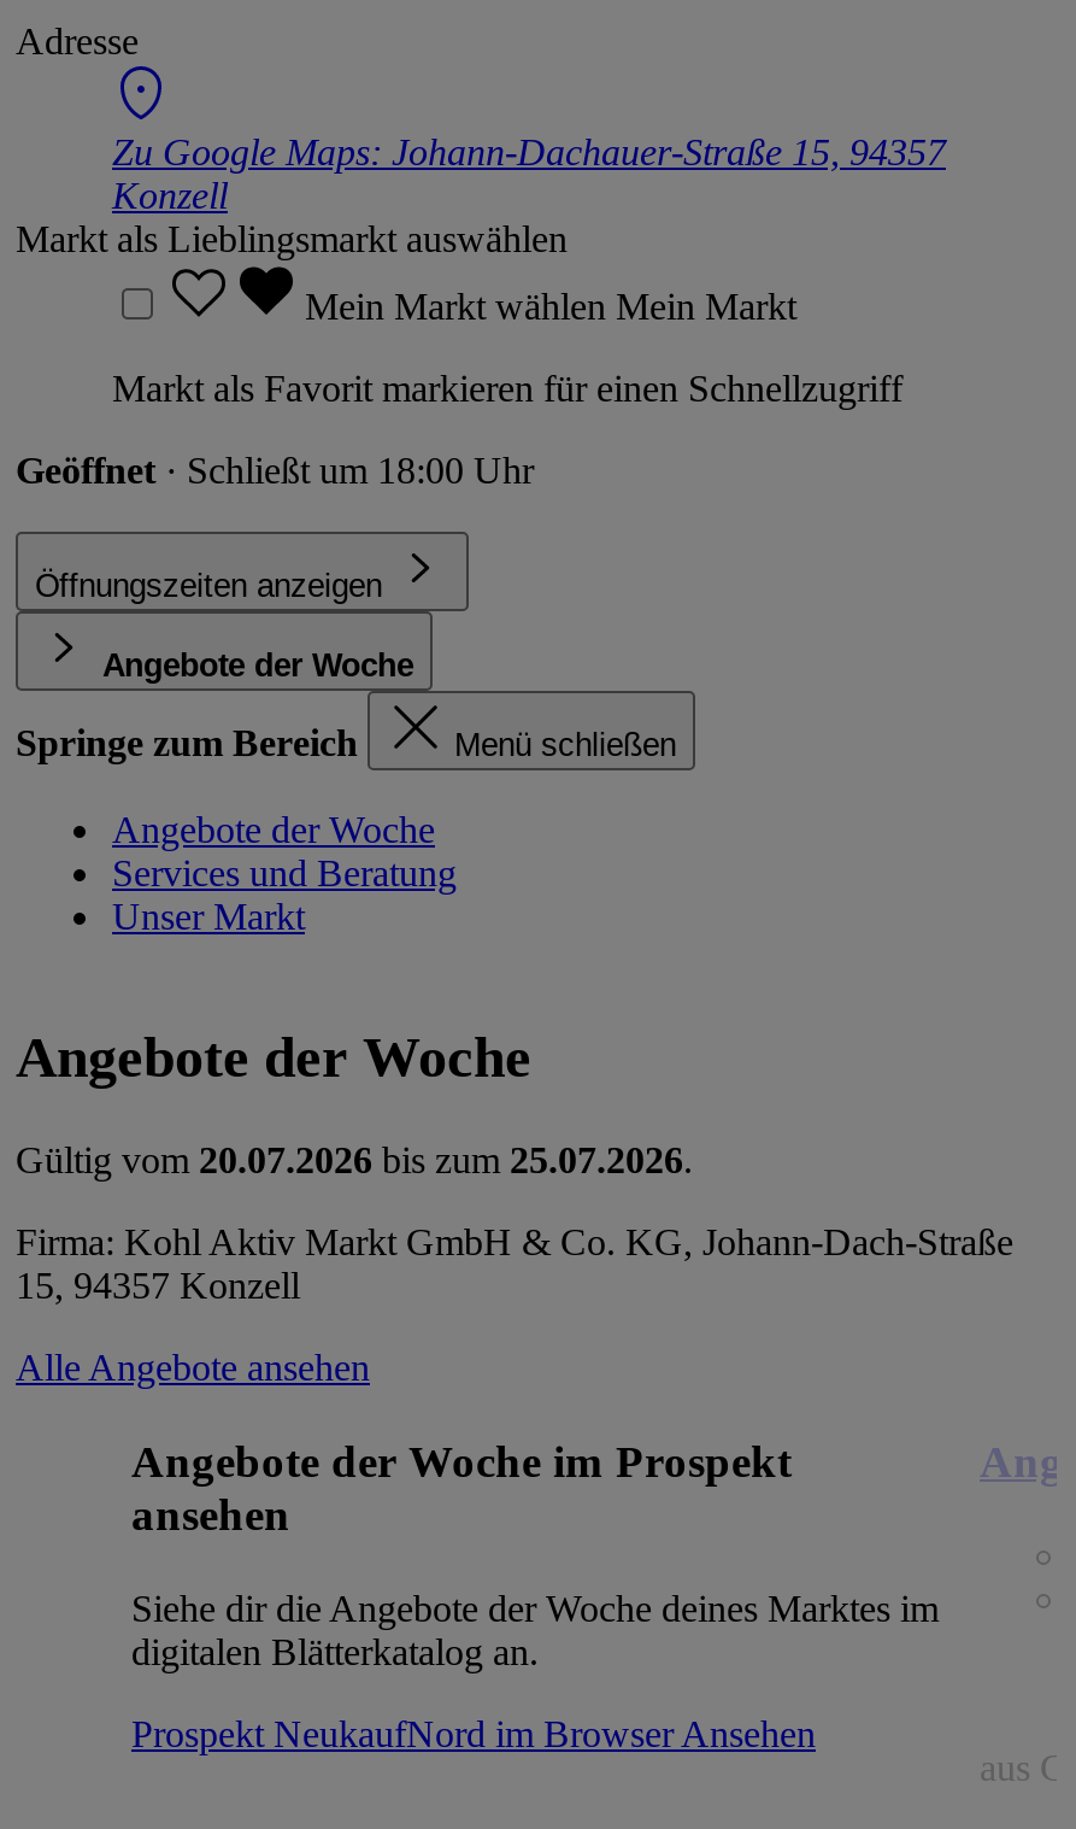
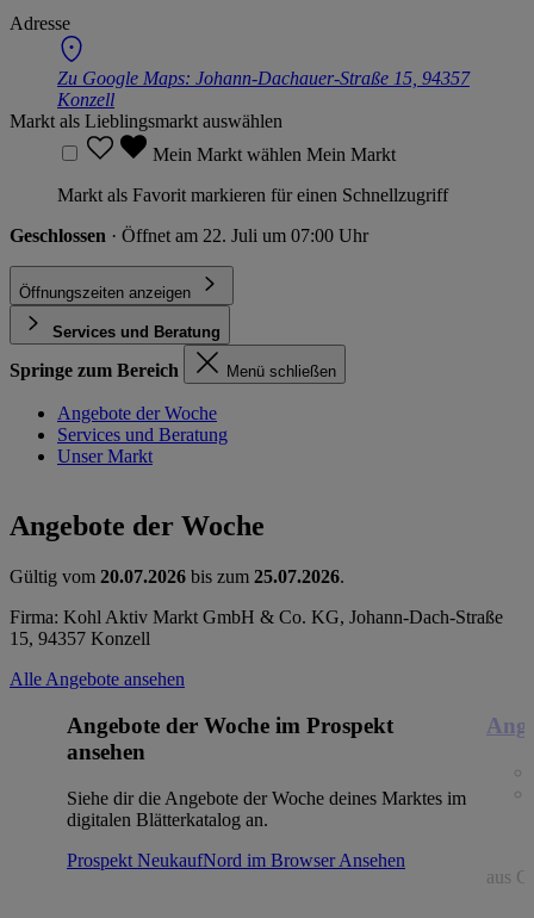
- Geöffnet · Schließt um 18:00 Uhr
+ Geschlossen · Öffnet am 22. Juli um 07:00 Uhr

- Angebote der Woche
+ Services und Beratung
